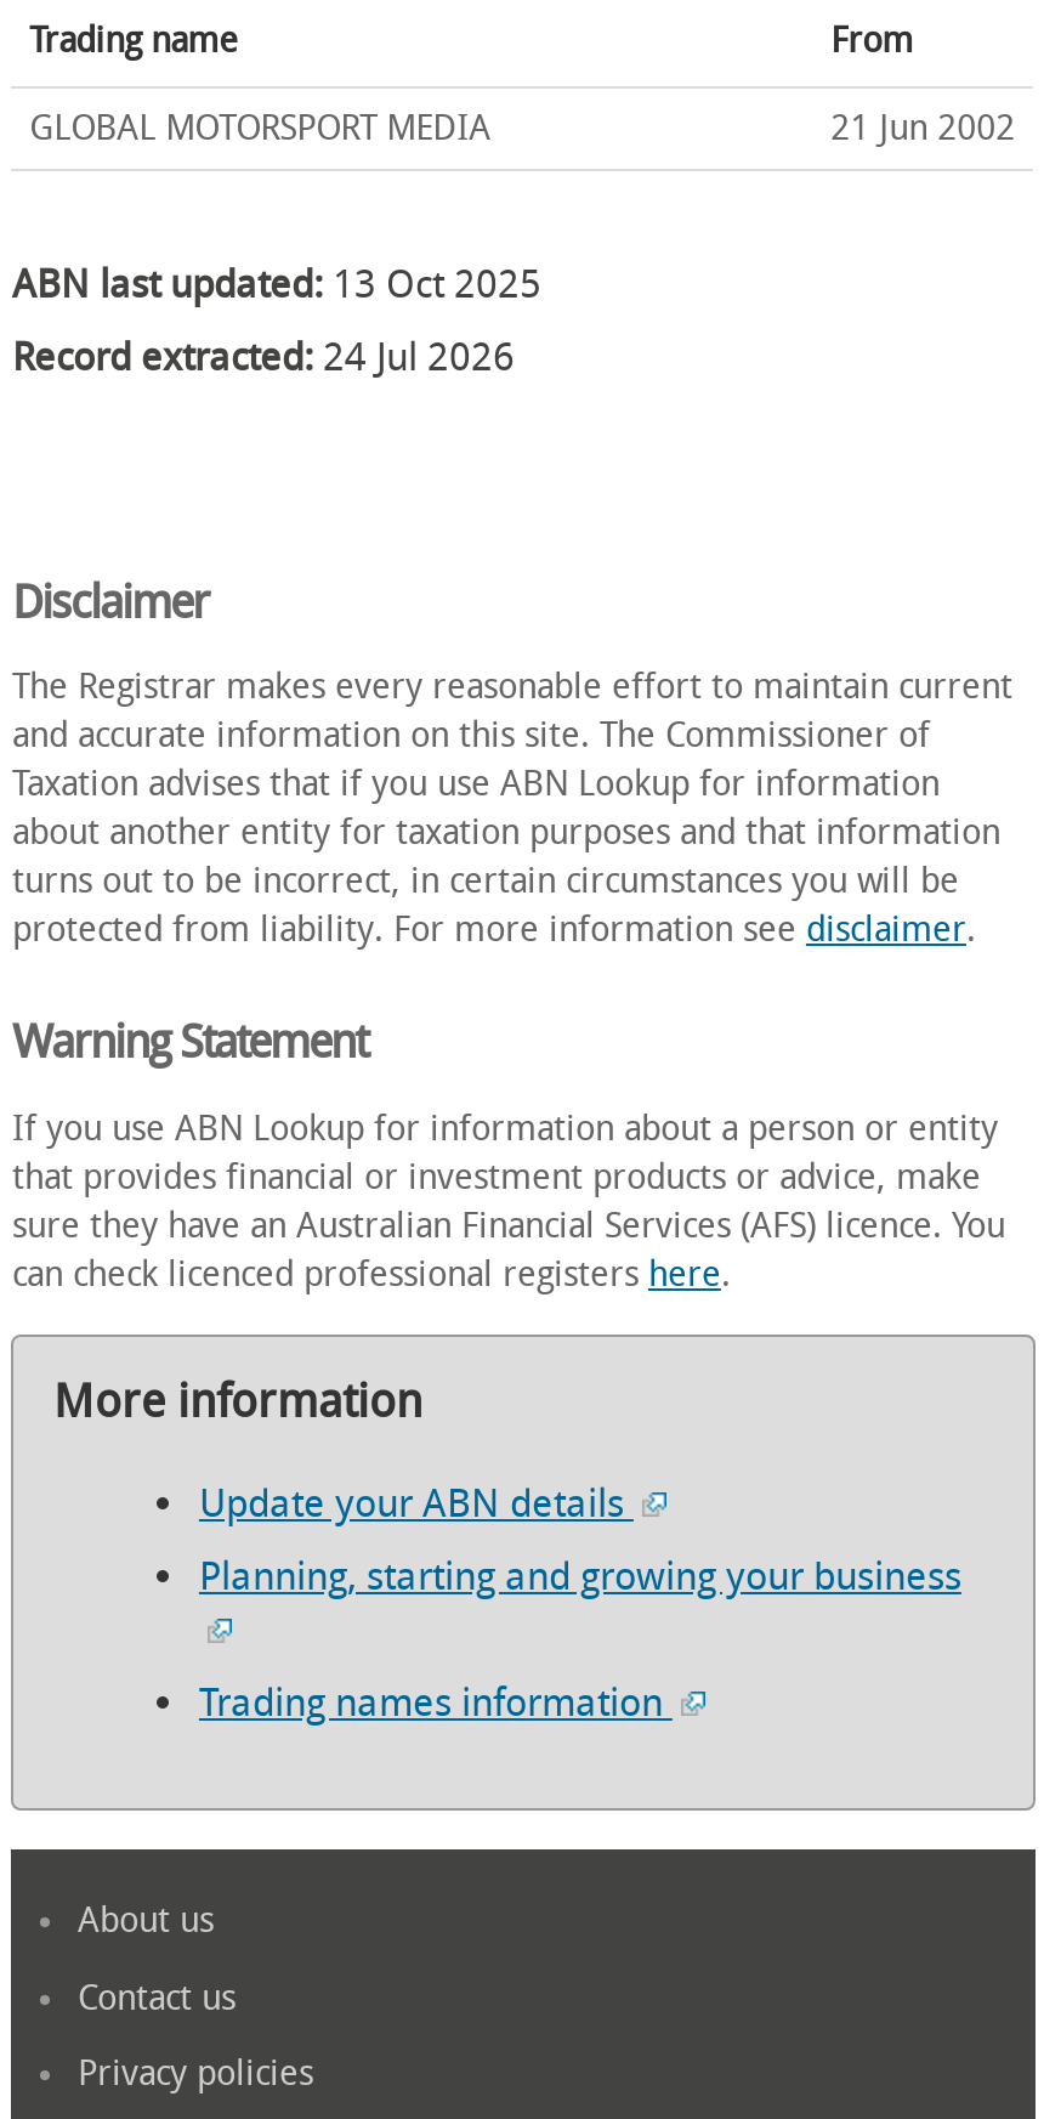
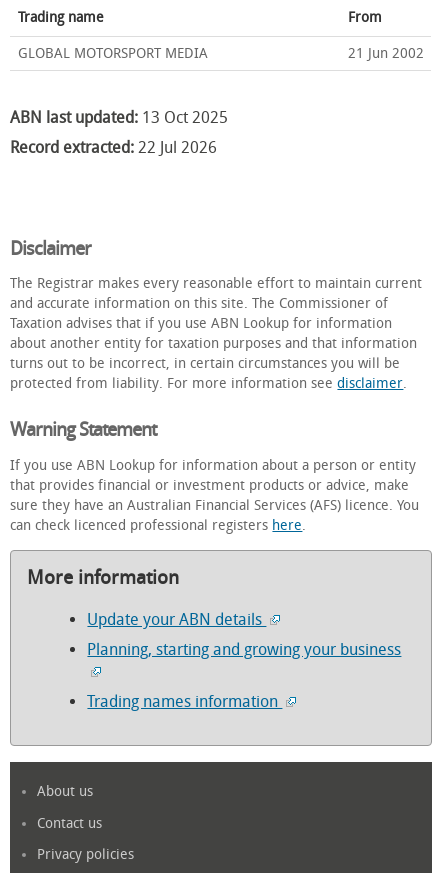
- Record extracted: 24 Jul 2026
+ Record extracted: 22 Jul 2026
